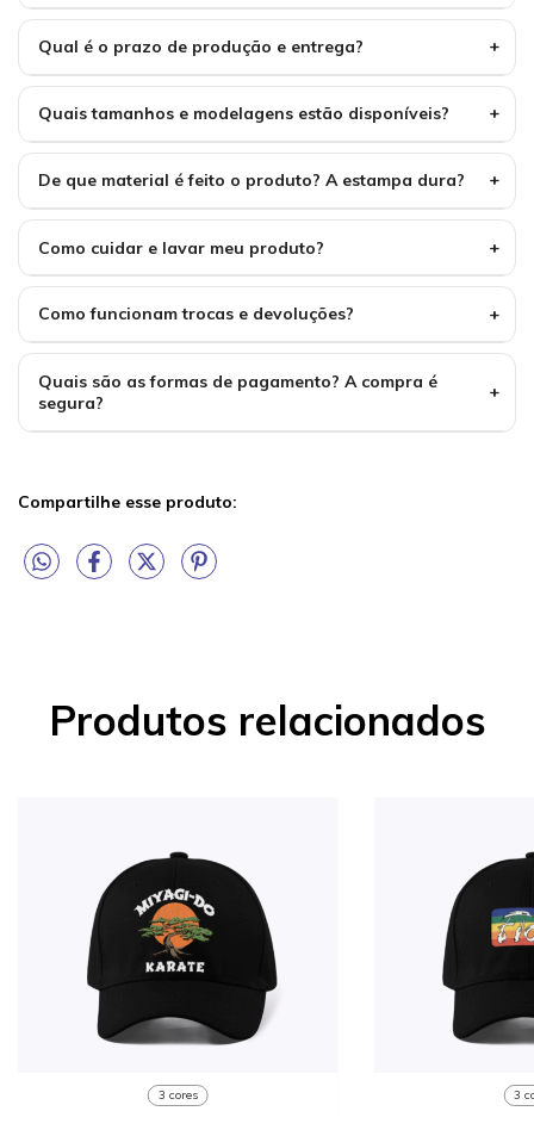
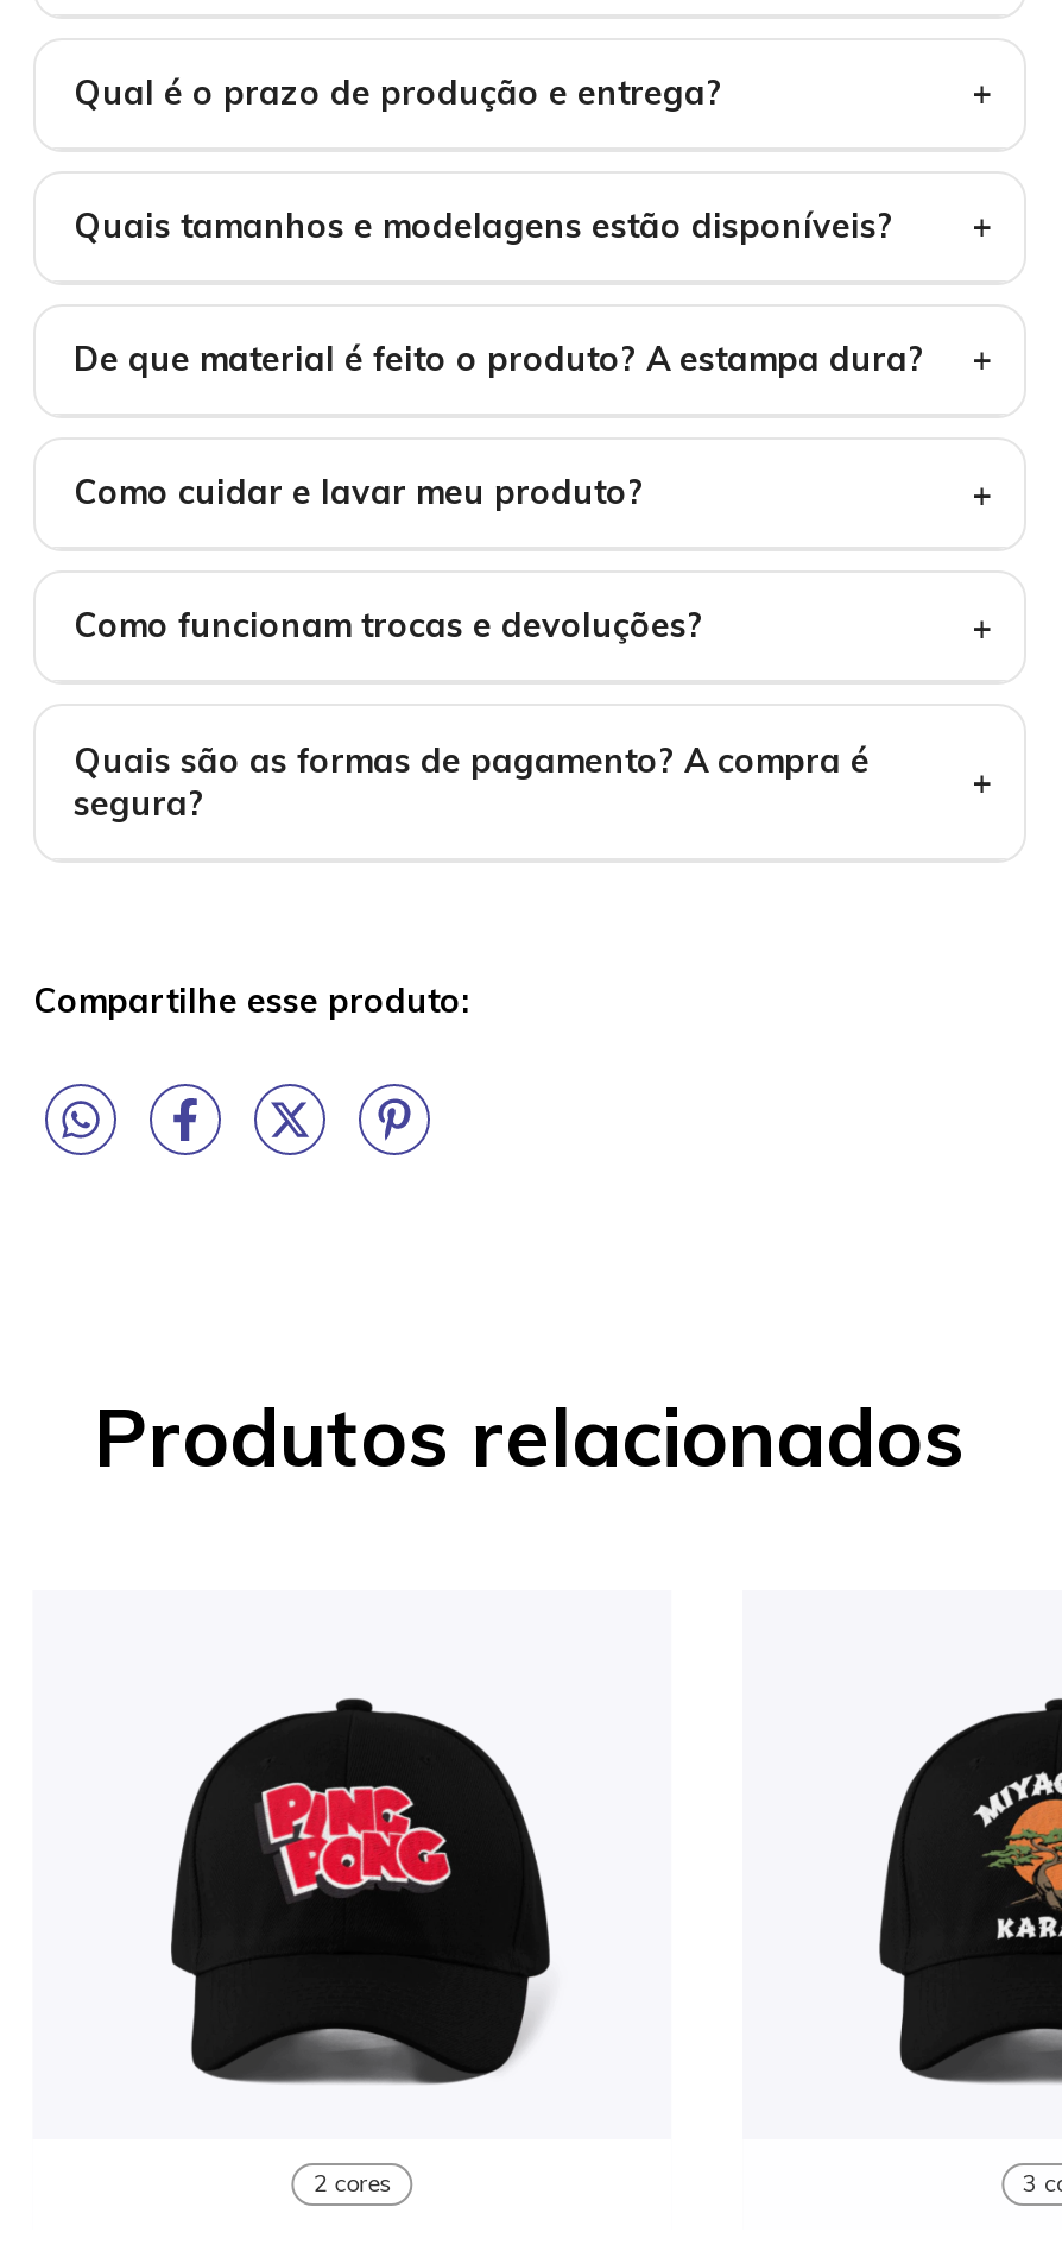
- [image]
+ [image]

- [image]
+ [image]

- 3 cores
+ 2 cores
